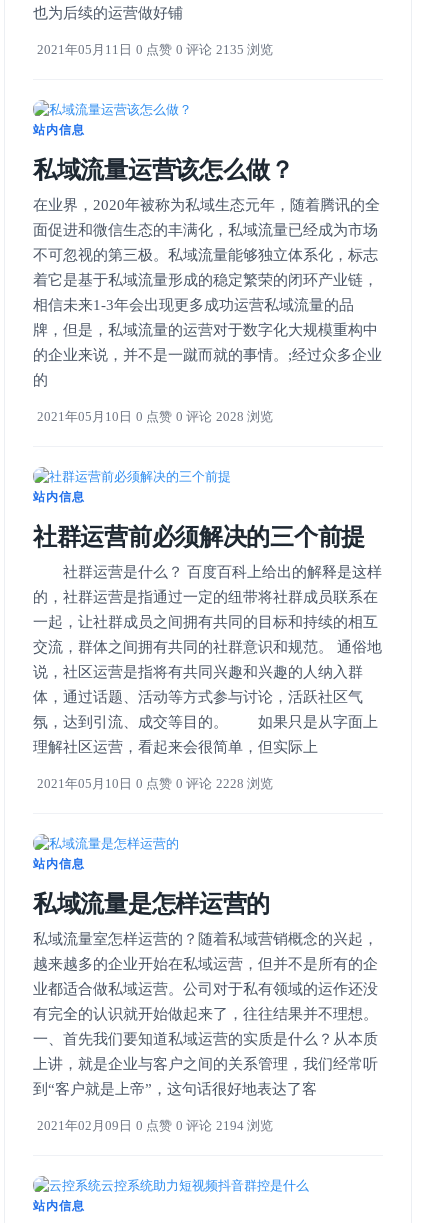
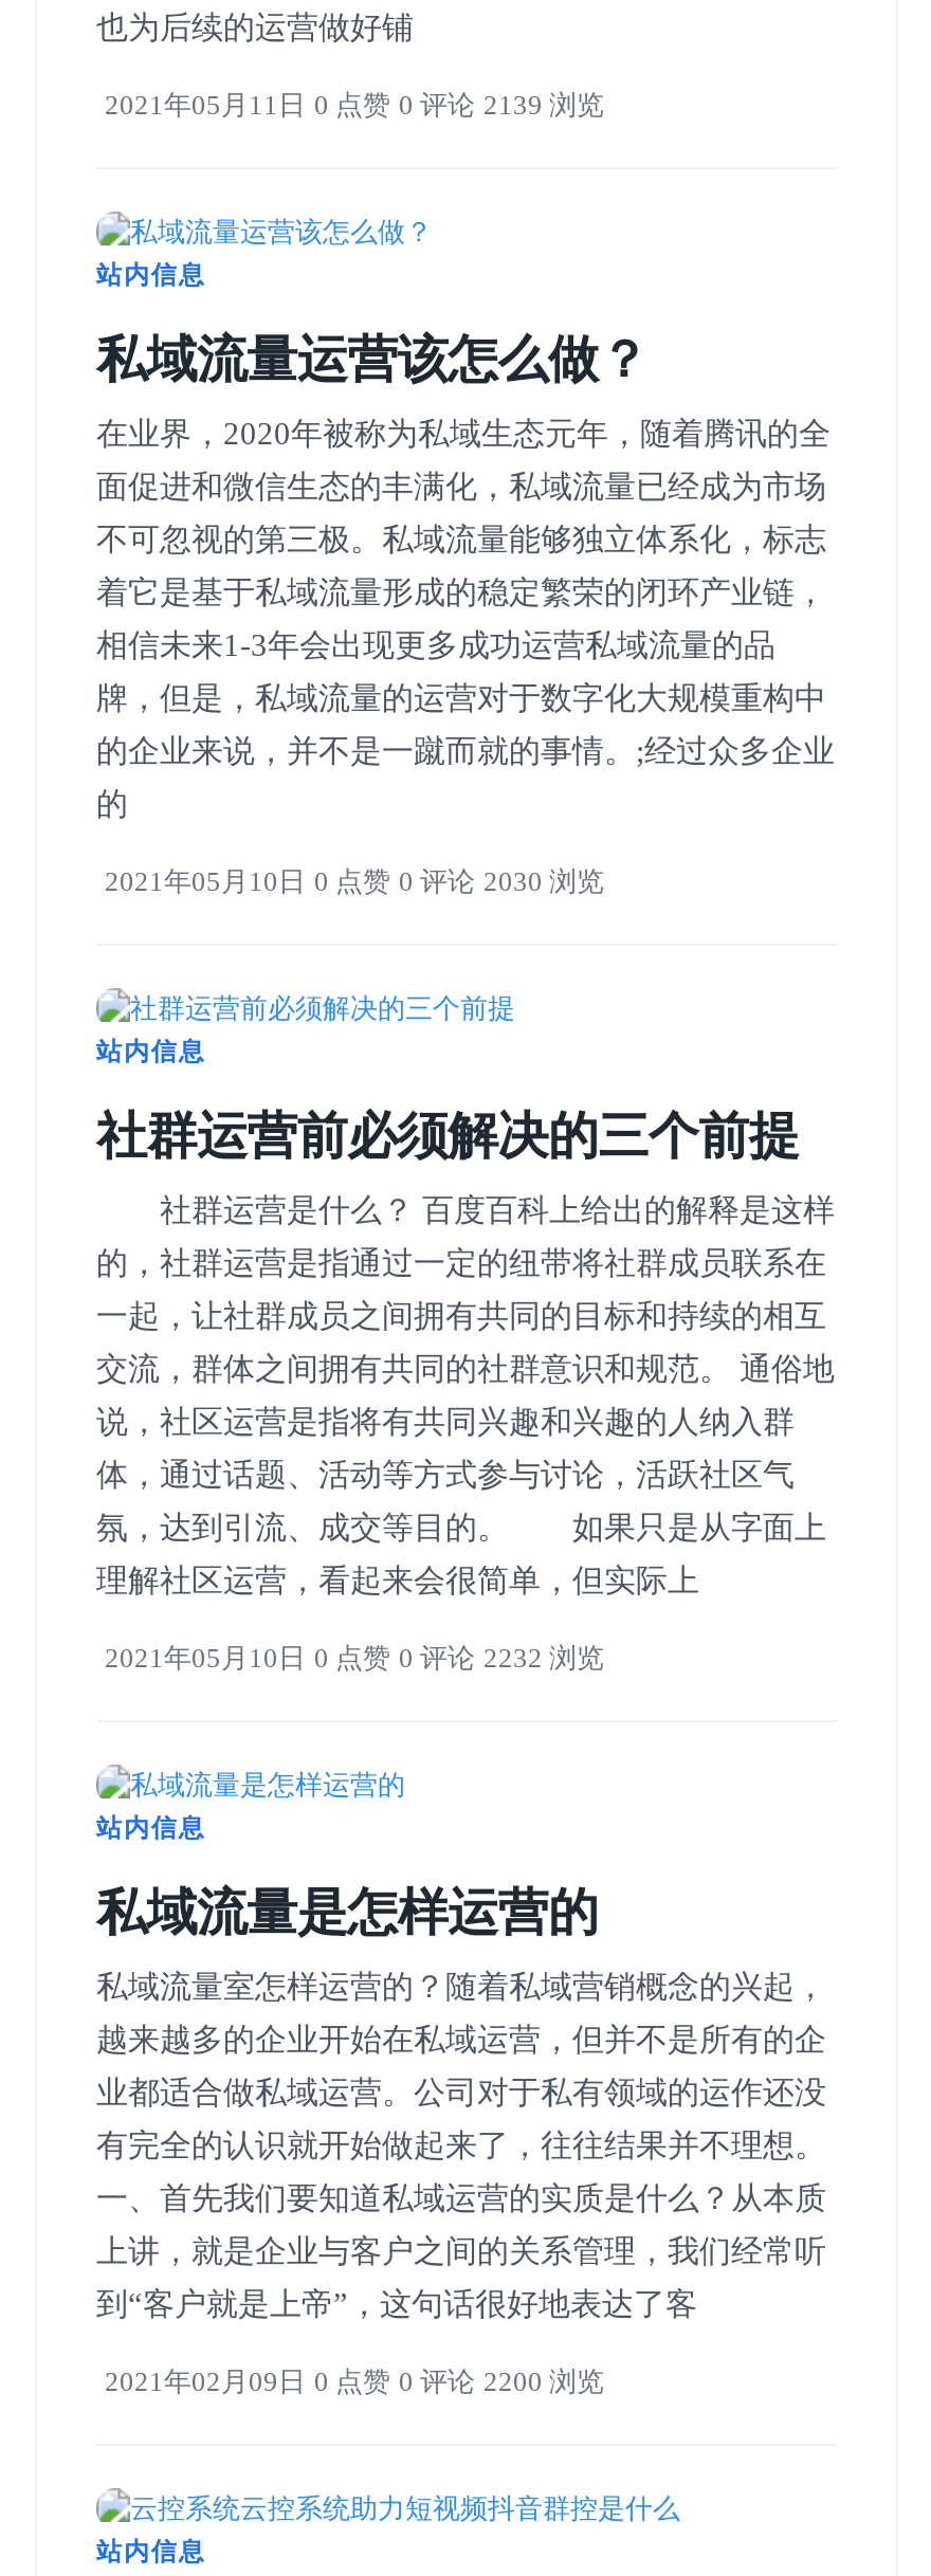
- 2021年05月11日 0 点赞 0 评论 2135 浏览
+ 2021年05月11日 0 点赞 0 评论 2139 浏览

- 2021年05月10日 0 点赞 0 评论 2028 浏览
+ 2021年05月10日 0 点赞 0 评论 2030 浏览

- 2021年05月10日 0 点赞 0 评论 2228 浏览
+ 2021年05月10日 0 点赞 0 评论 2232 浏览

- 2021年02月09日 0 点赞 0 评论 2194 浏览
+ 2021年02月09日 0 点赞 0 评论 2200 浏览
